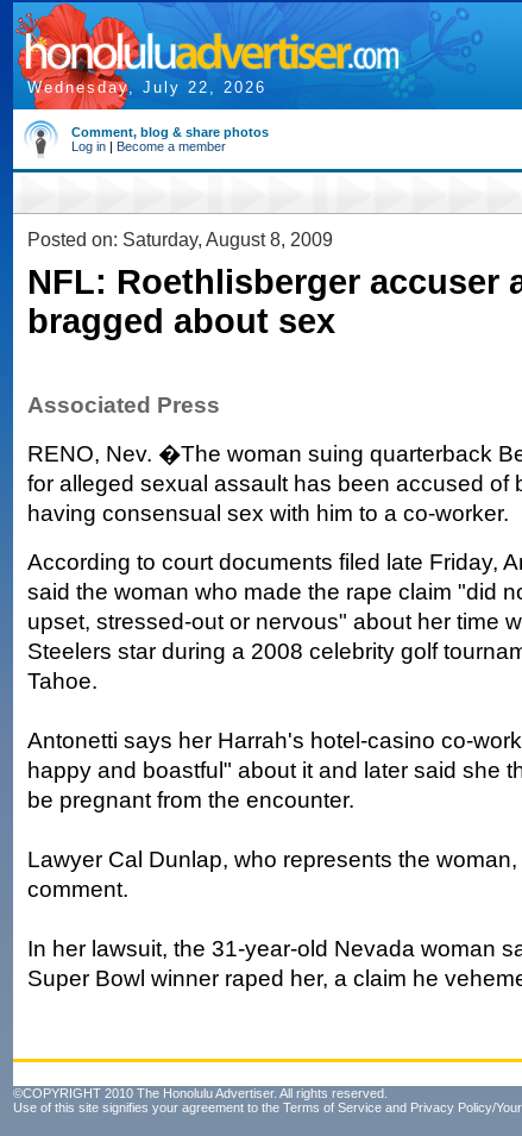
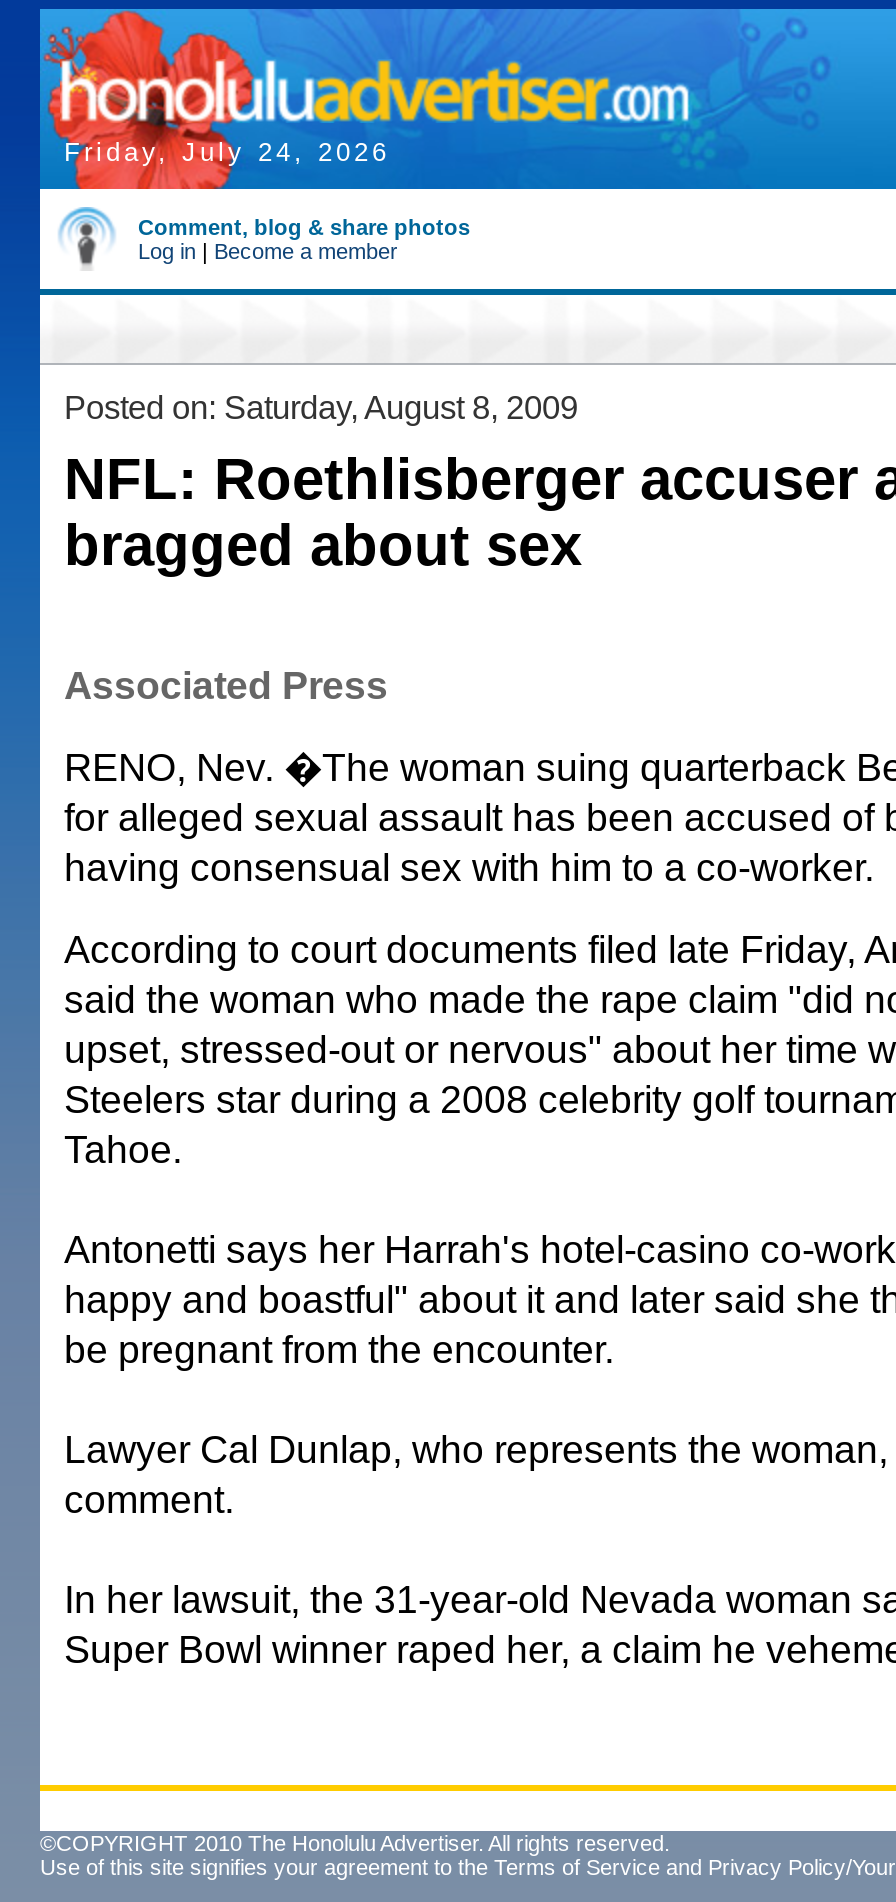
- Wednesday, July 22, 2026
+ Friday, July 24, 2026
